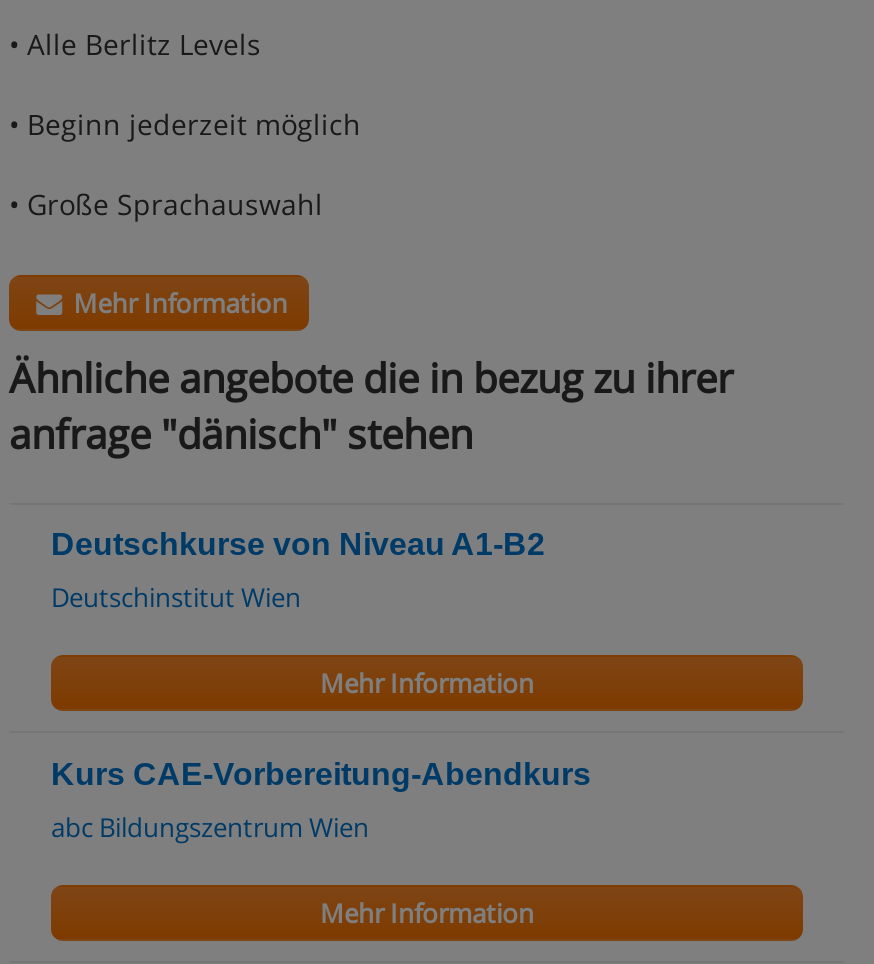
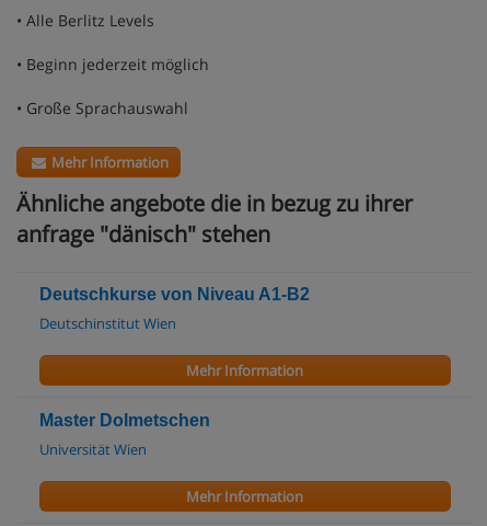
- Kurs CAE-Vorbereitung-Abendkurs
+ Master Dolmetschen

- abc Bildungszentrum Wien
+ Universität Wien
